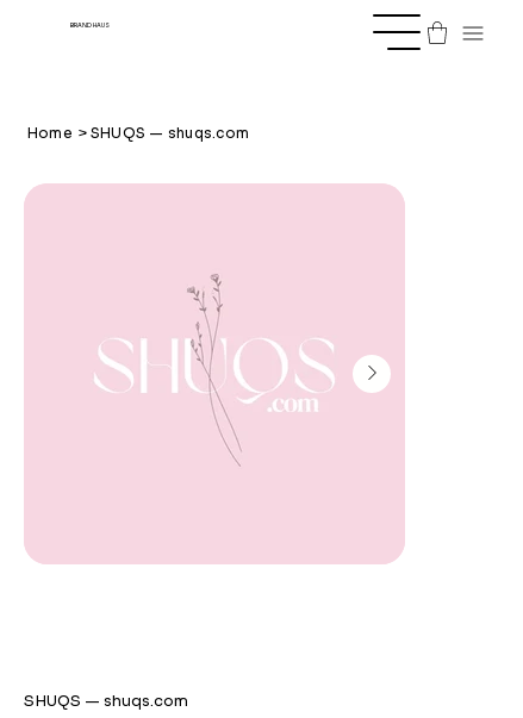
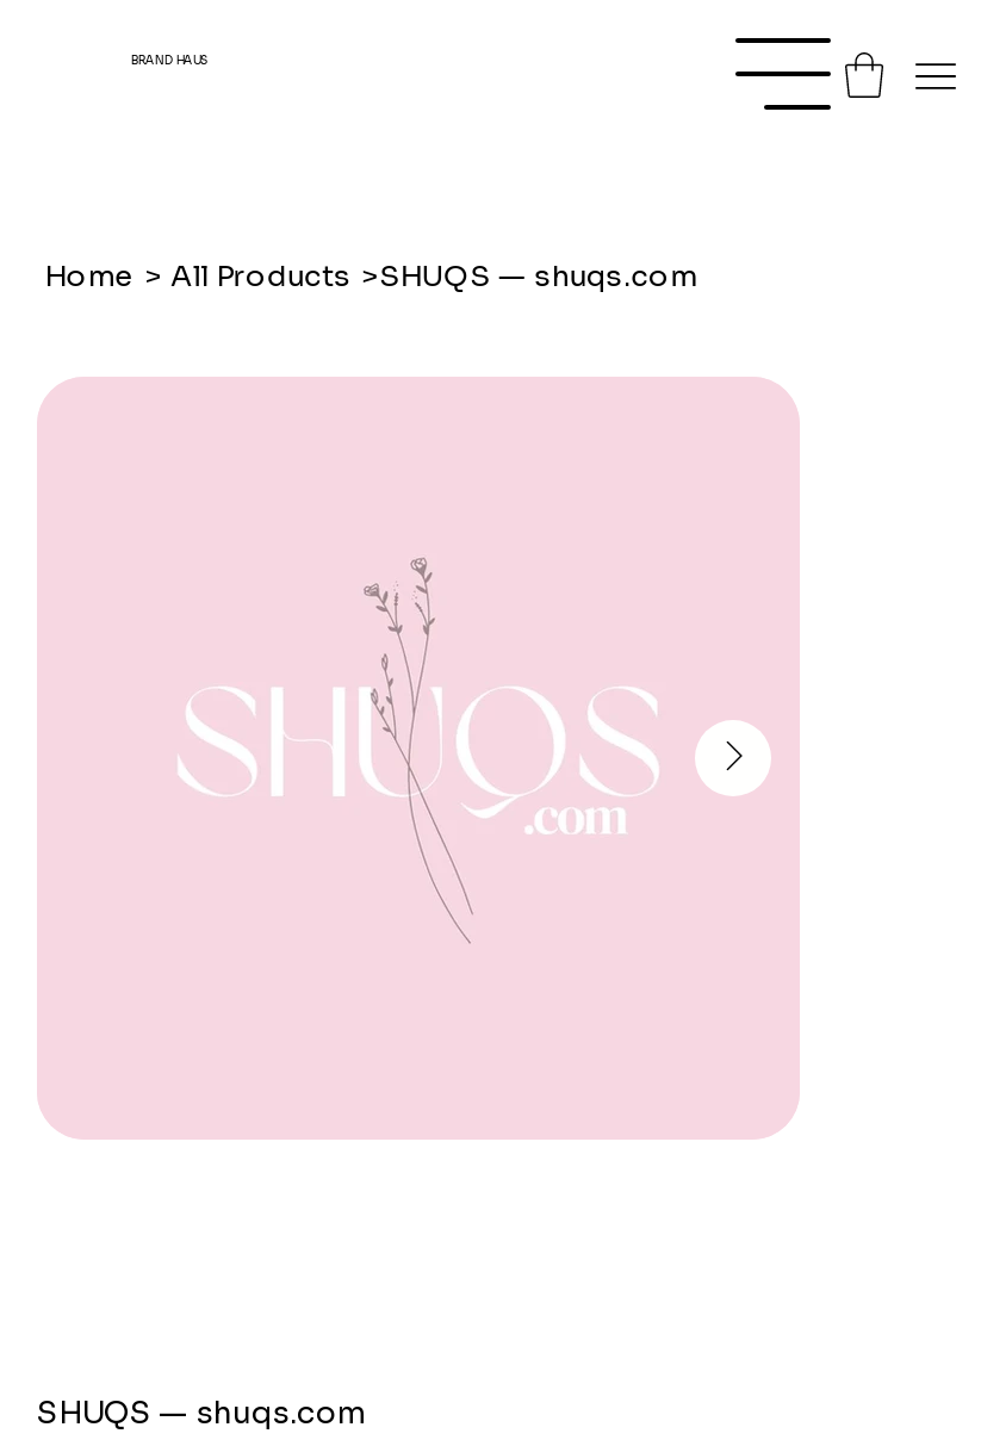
- Home > SHUQS — shuqs.com
+ Home > All Products >SHUQS — shuqs.com
